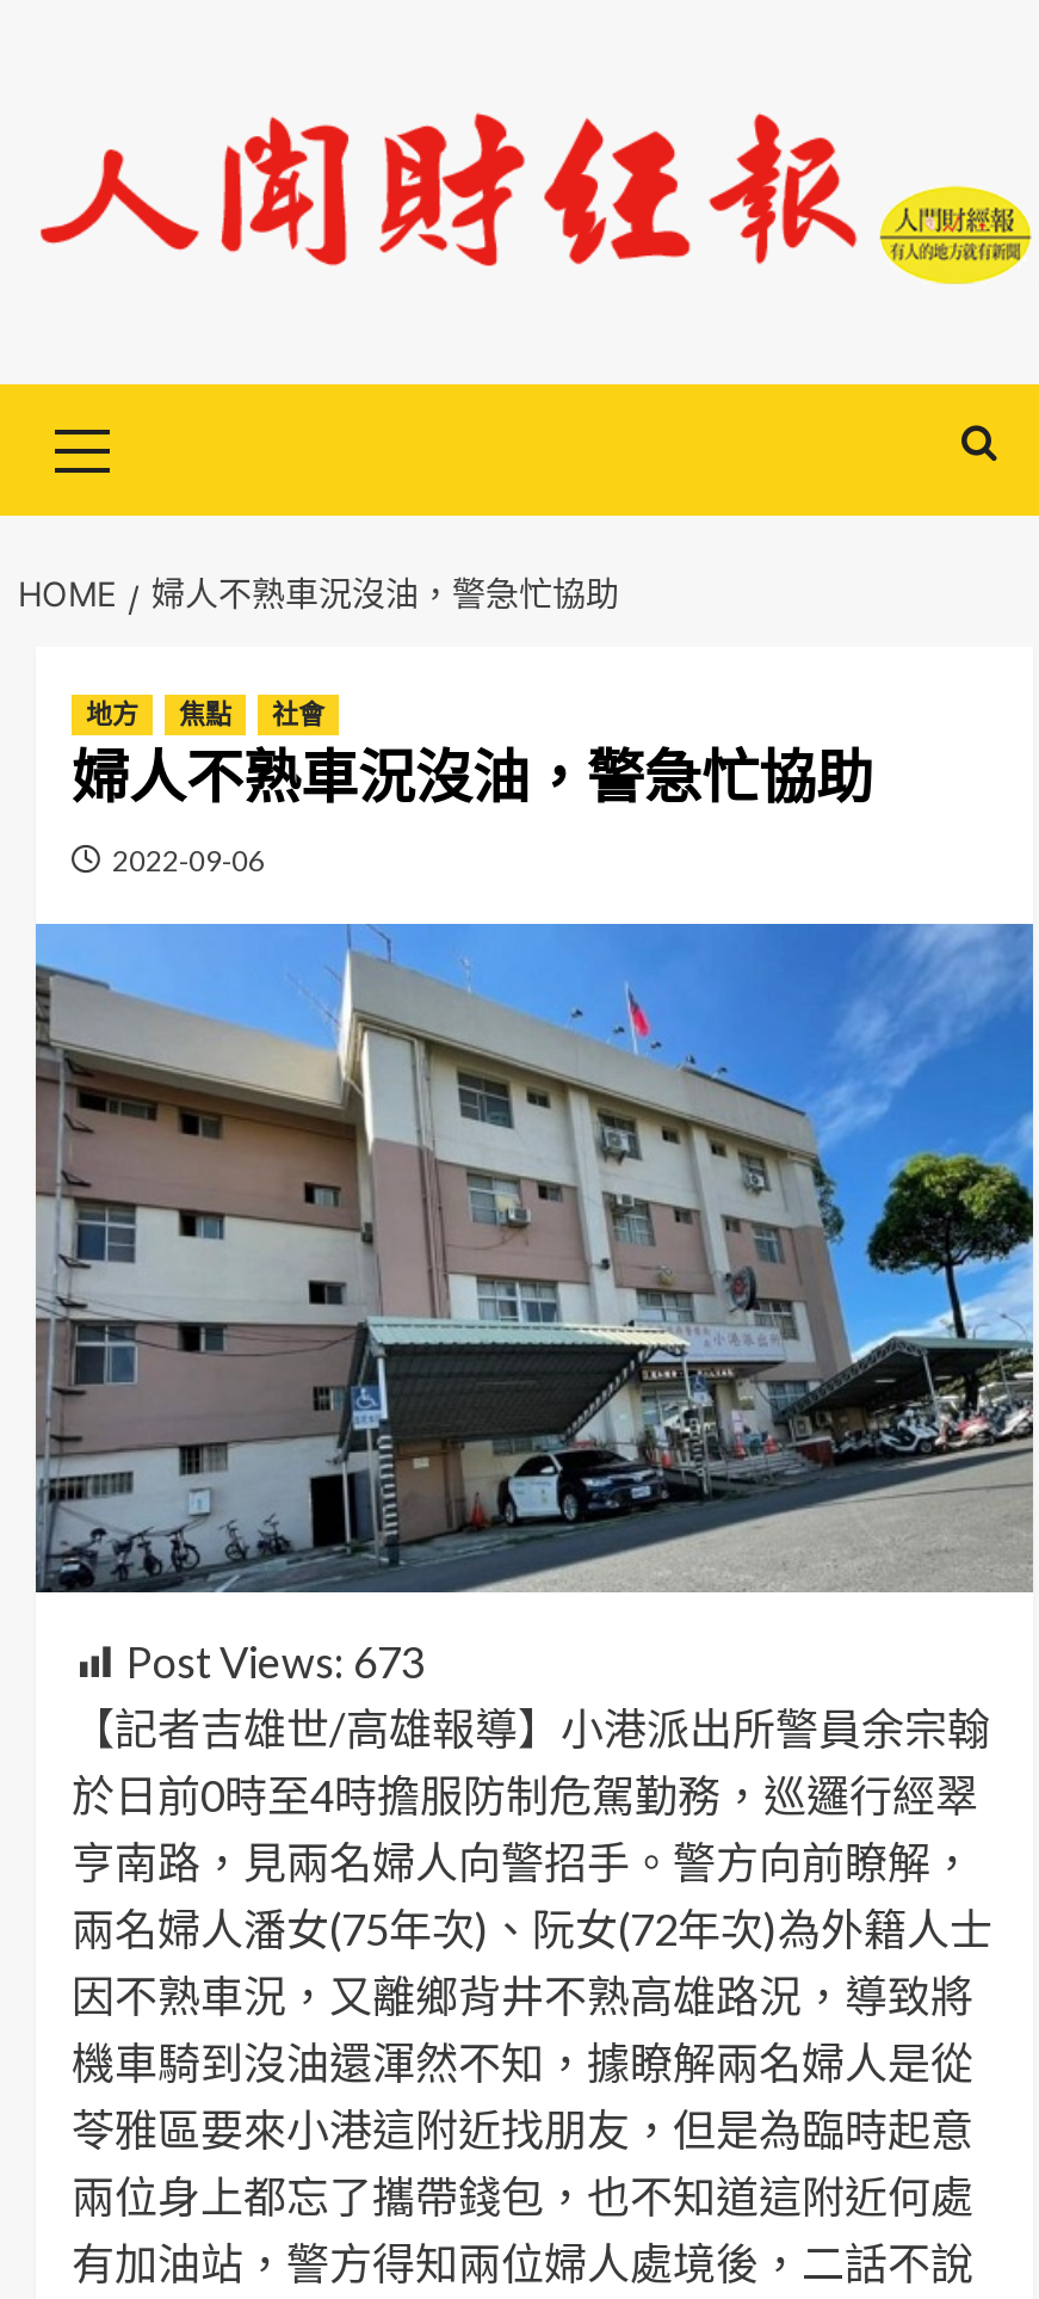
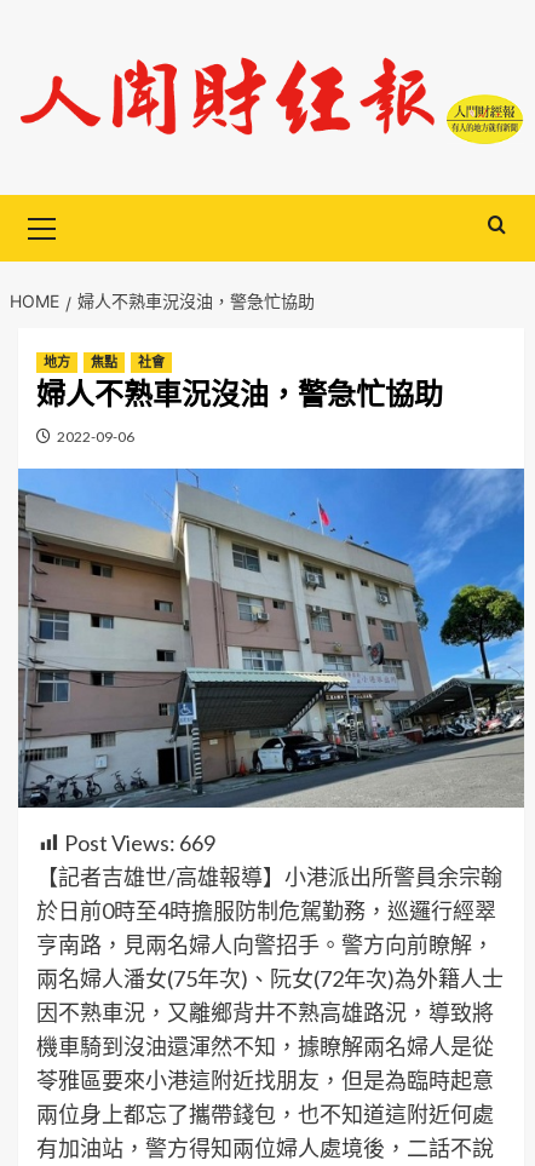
- Post Views: 673
+ Post Views: 669
